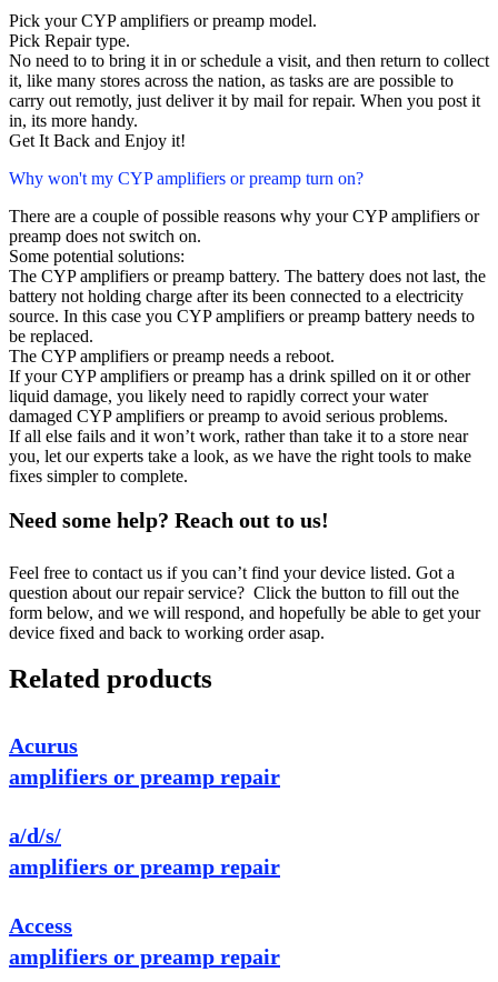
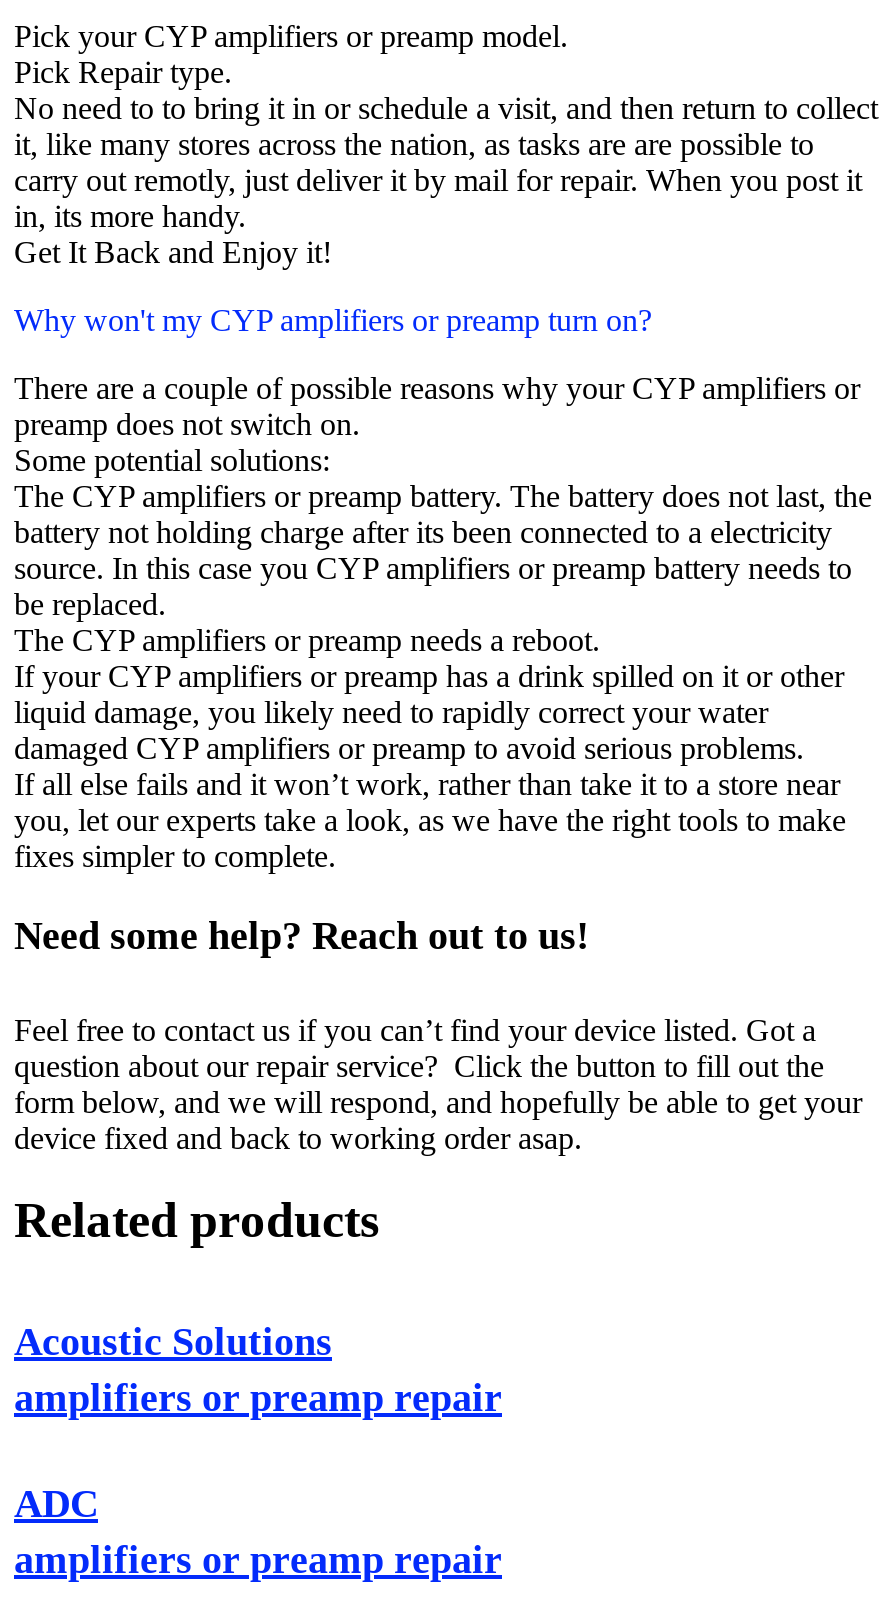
- Acurus
+ Acoustic Solutions

- a/d/s/
- amplifiers or preamp repair
- Access
+ ADC
